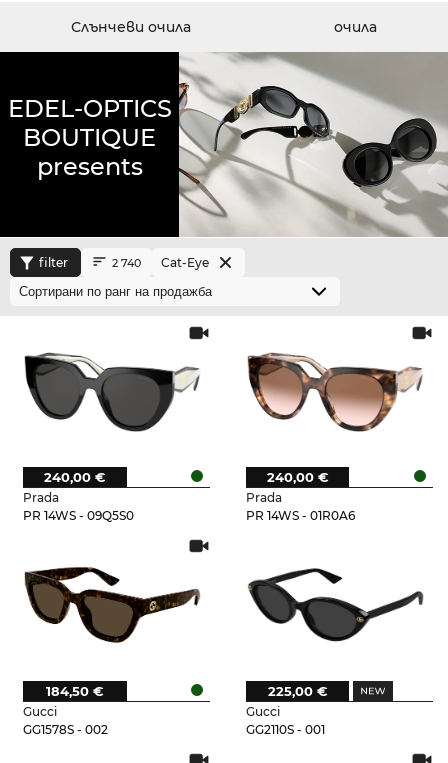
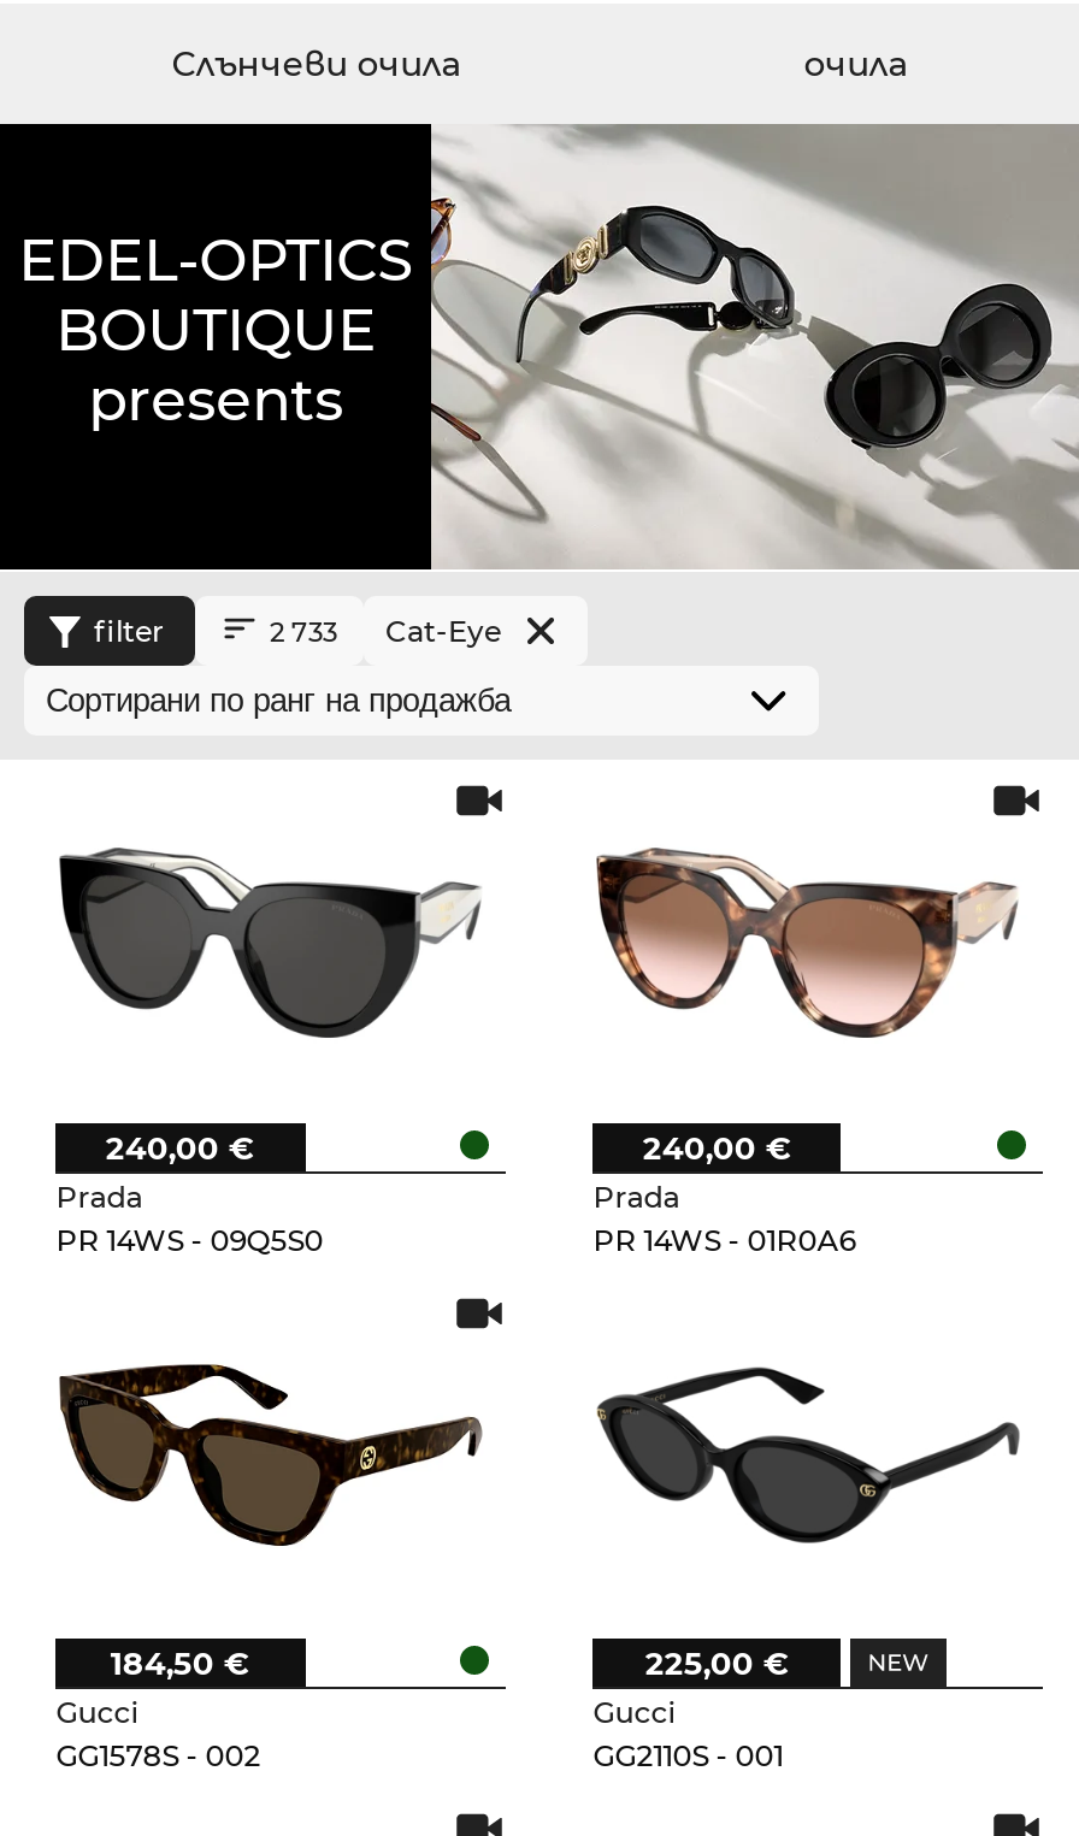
- 2 740 Cat-Eye
+ 2 733 Cat-Eye
